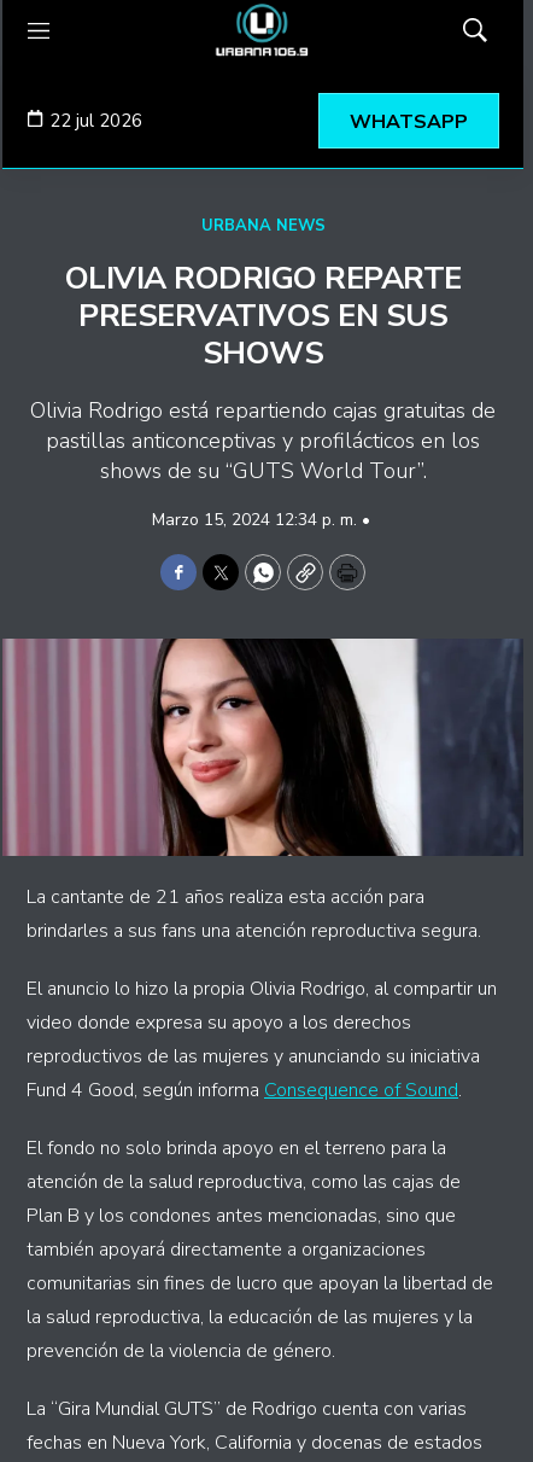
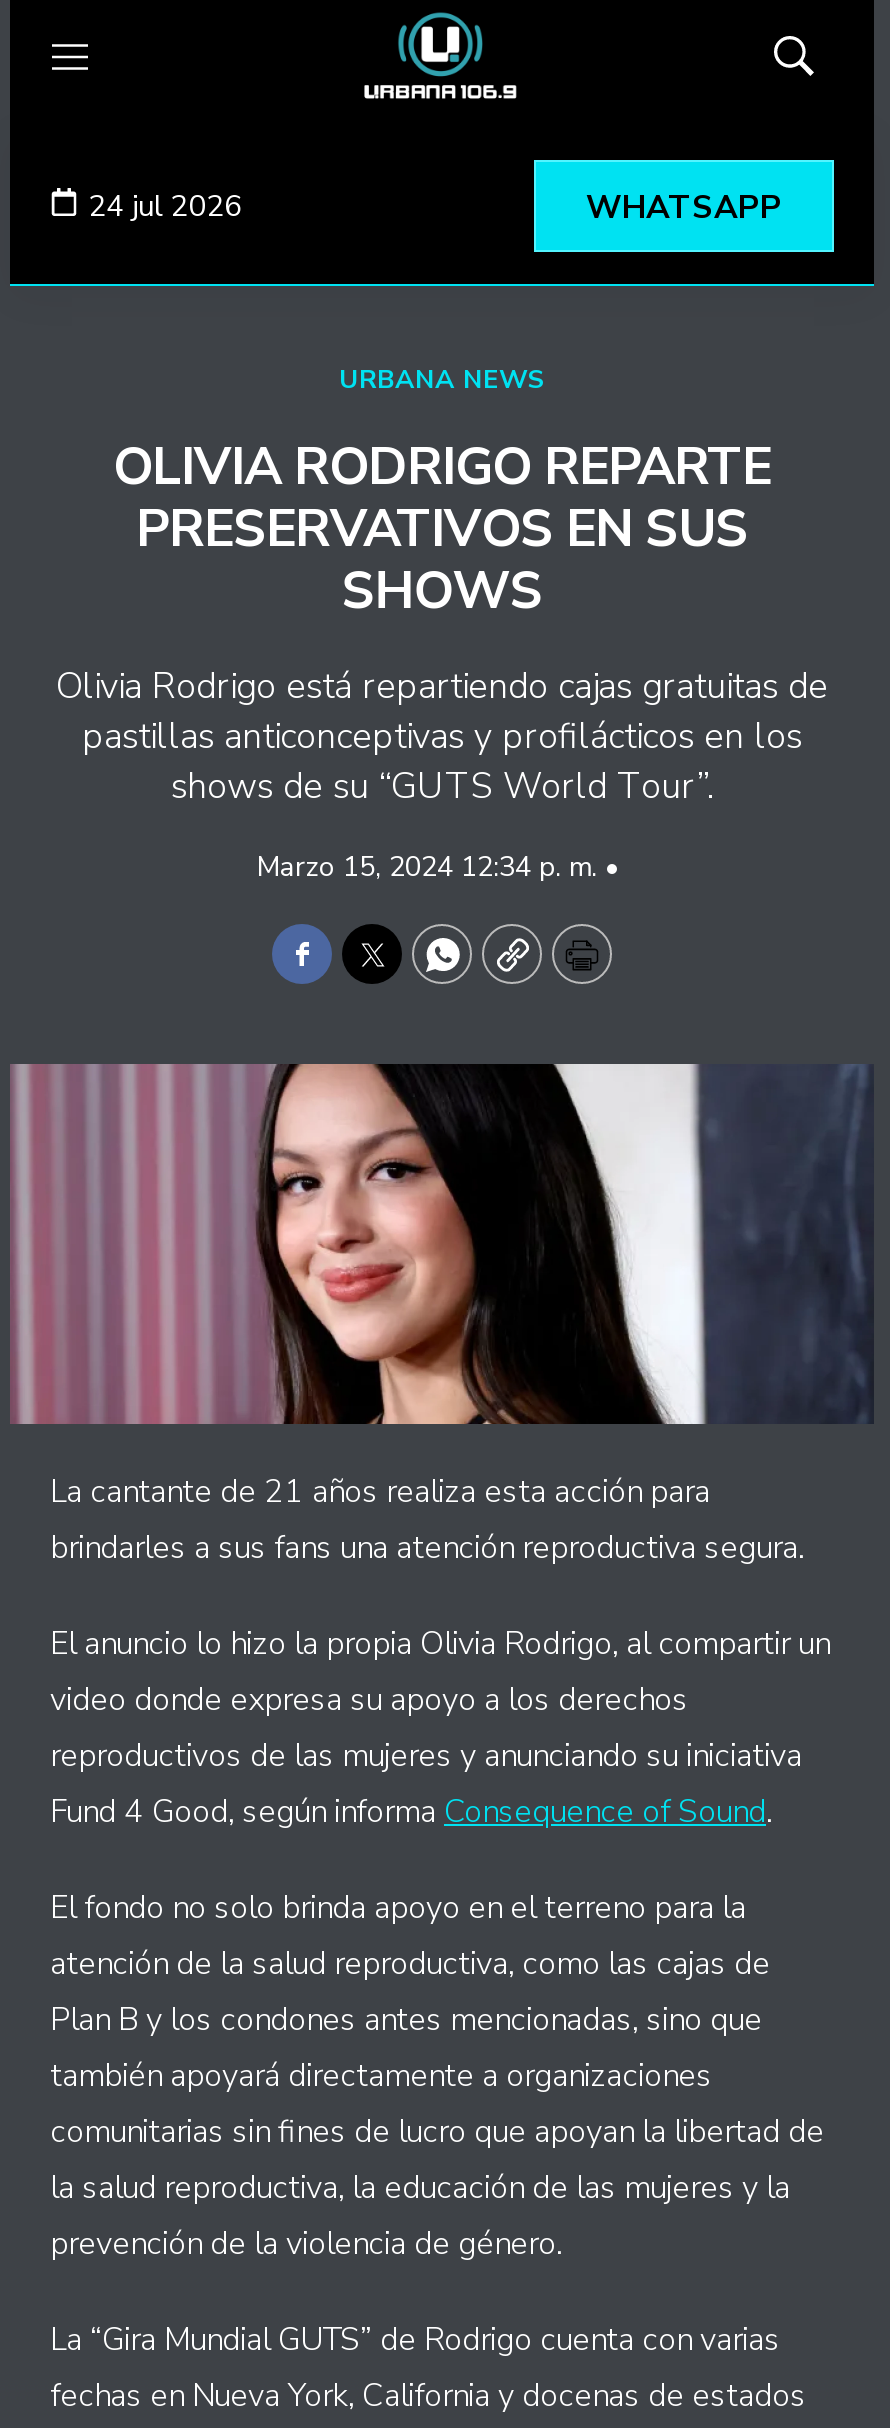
- 22 jul 2026
+ 24 jul 2026
